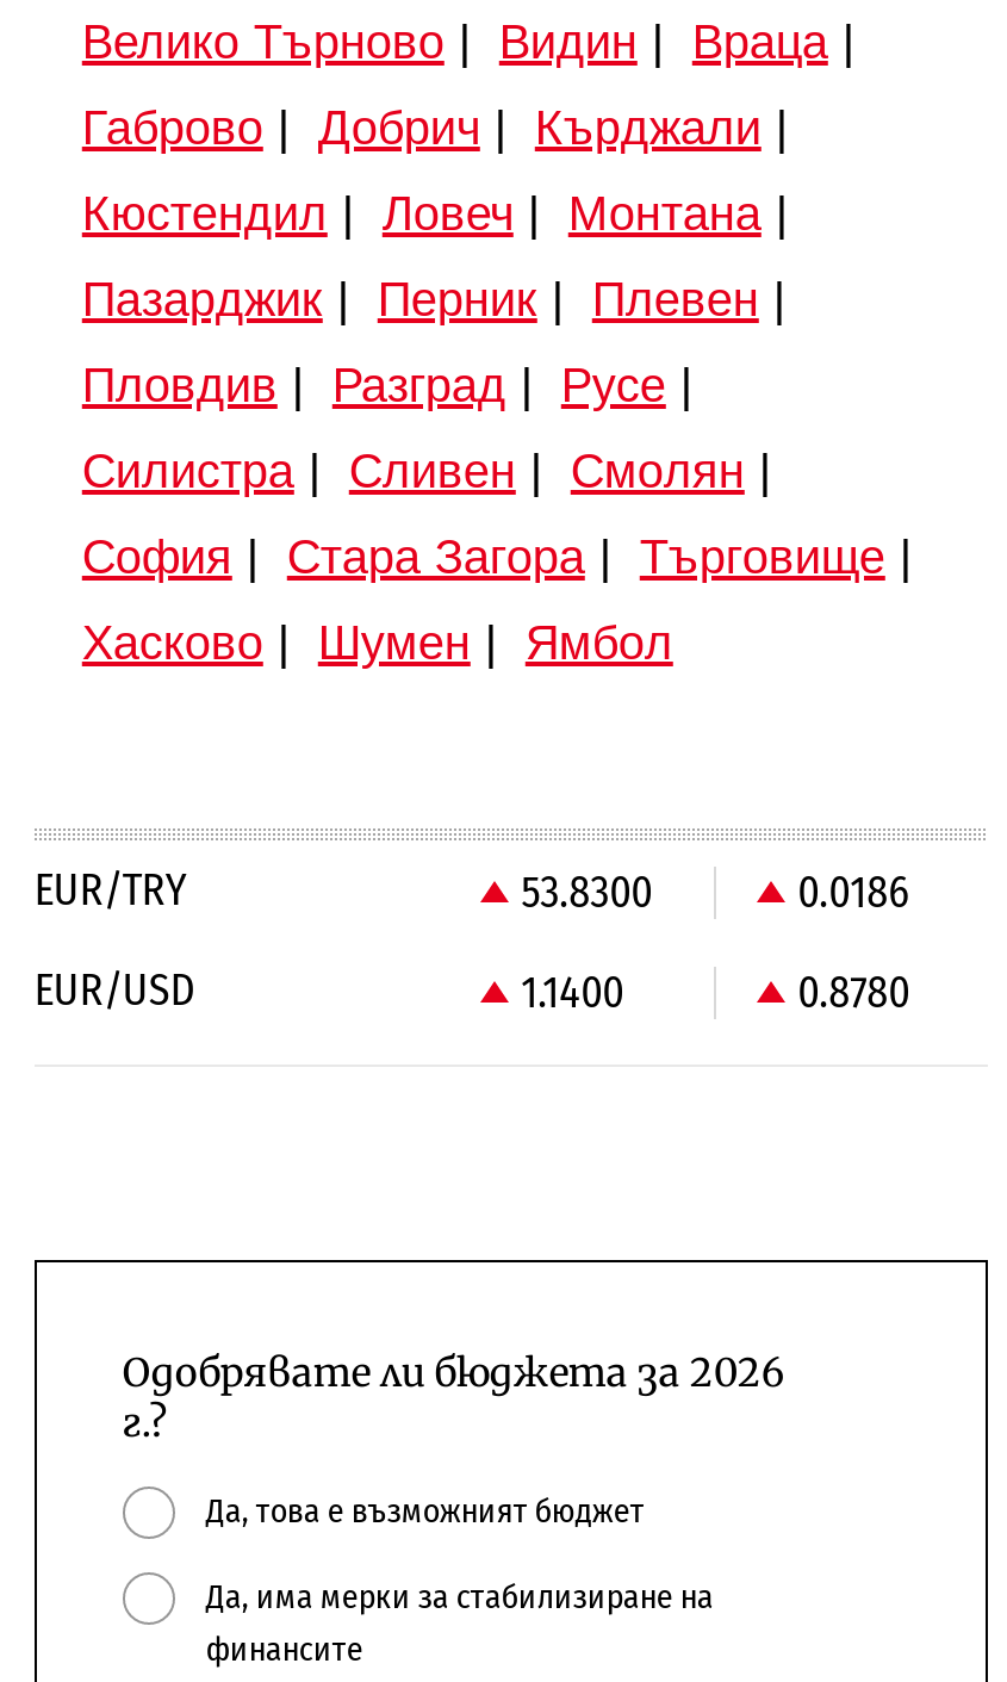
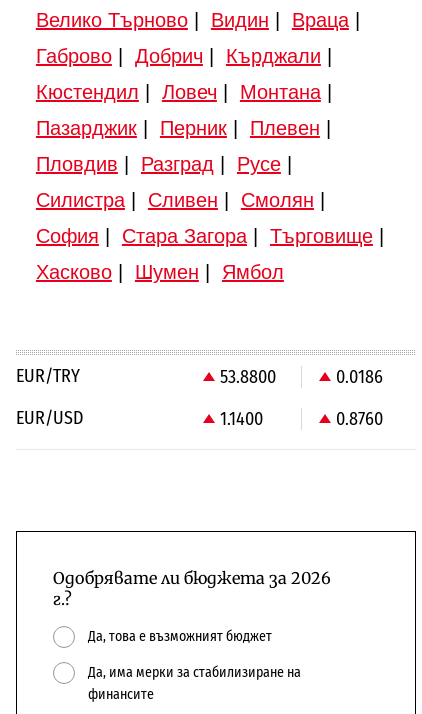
- 53.8300
+ 53.8800

- 0.8780
+ 0.8760
